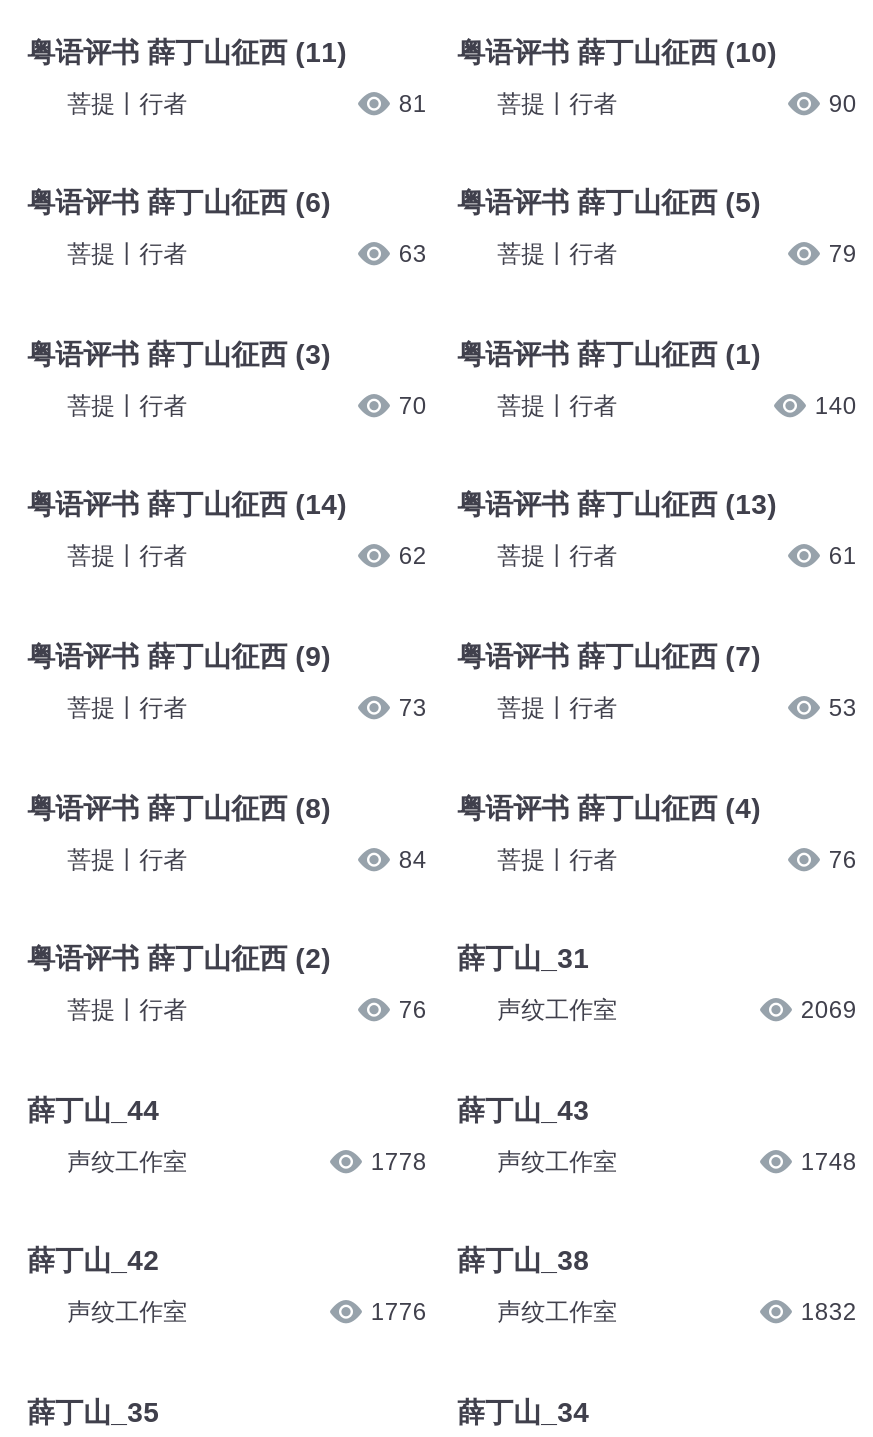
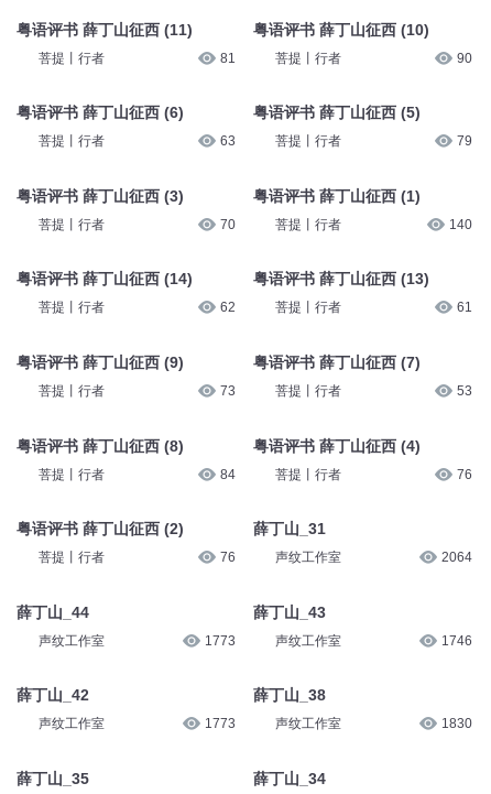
- 2069
+ 2064

- 1778
+ 1773

- 1748
+ 1746

- 1776
+ 1773

- 1832
+ 1830
